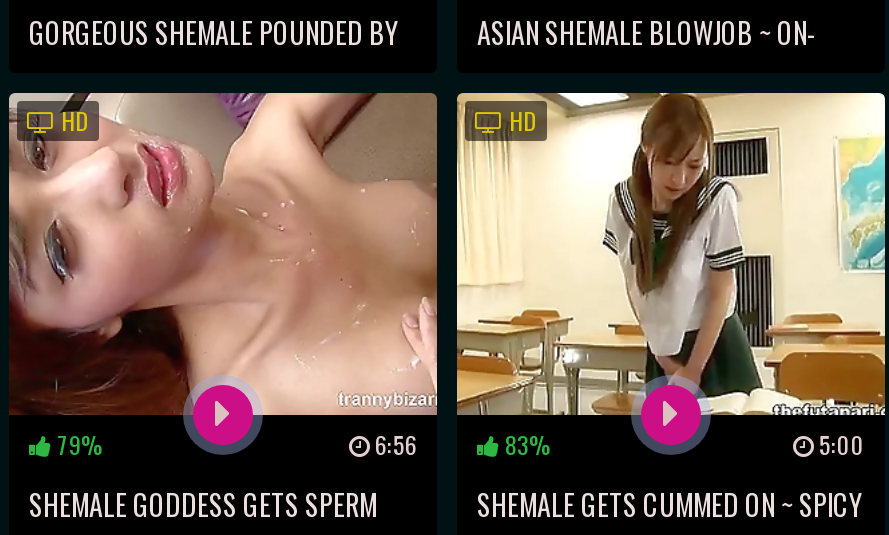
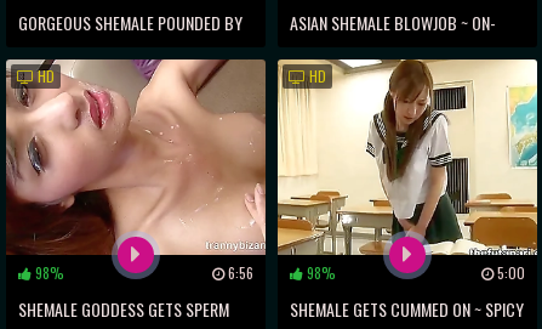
- 79%
+ 98%

- 83%
+ 98%
